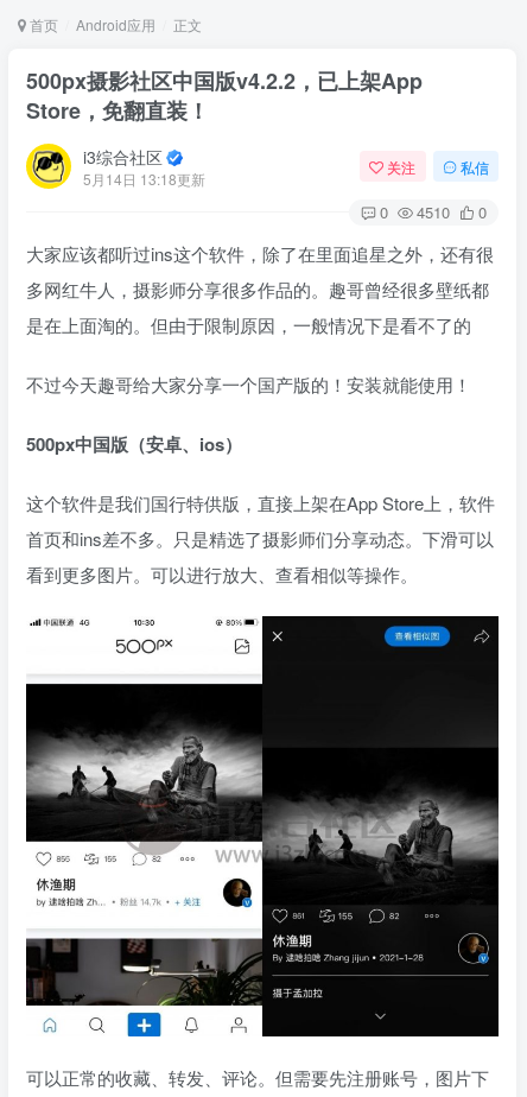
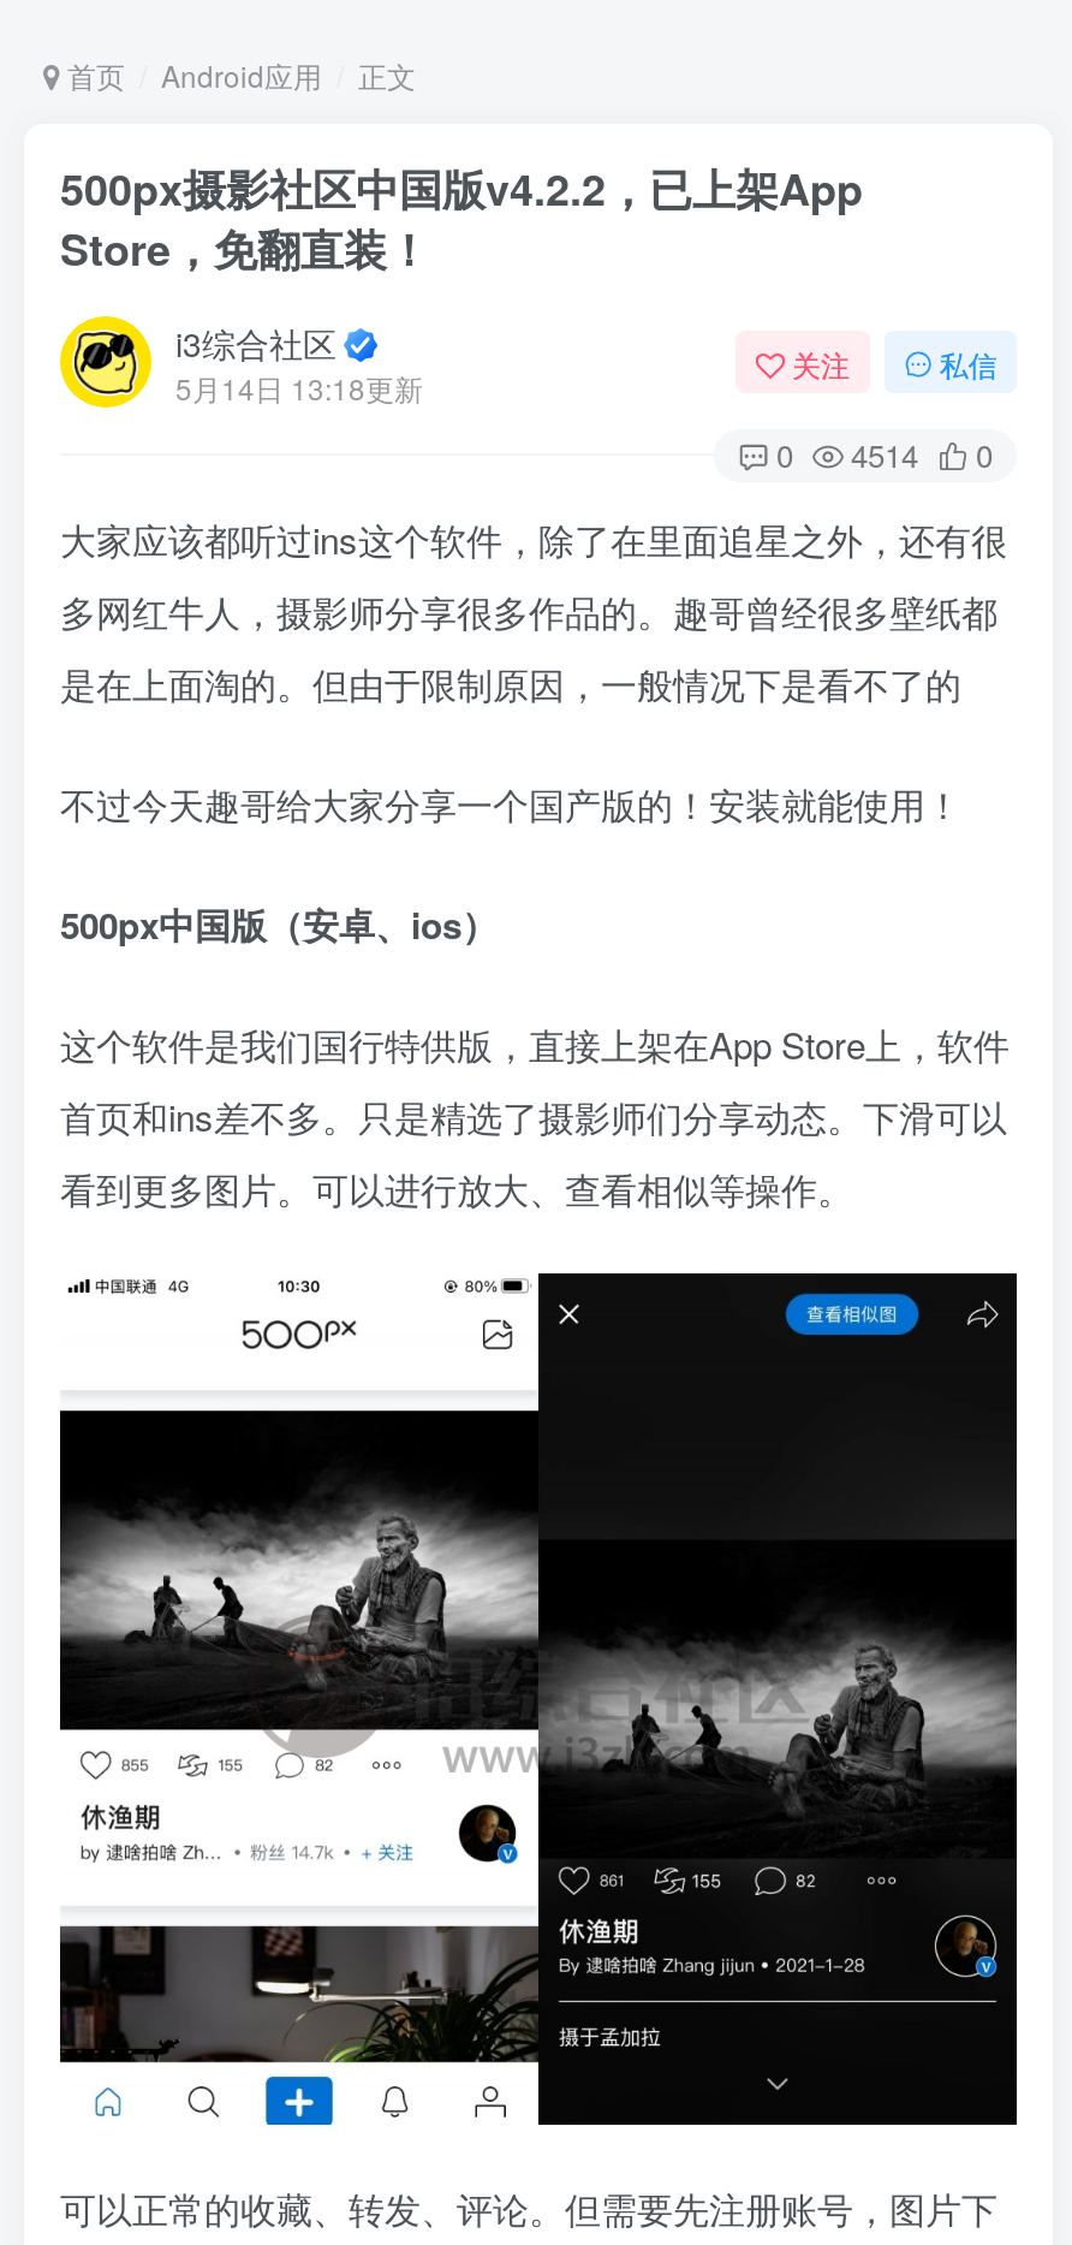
- 0 4510 0
+ 0 4514 0
